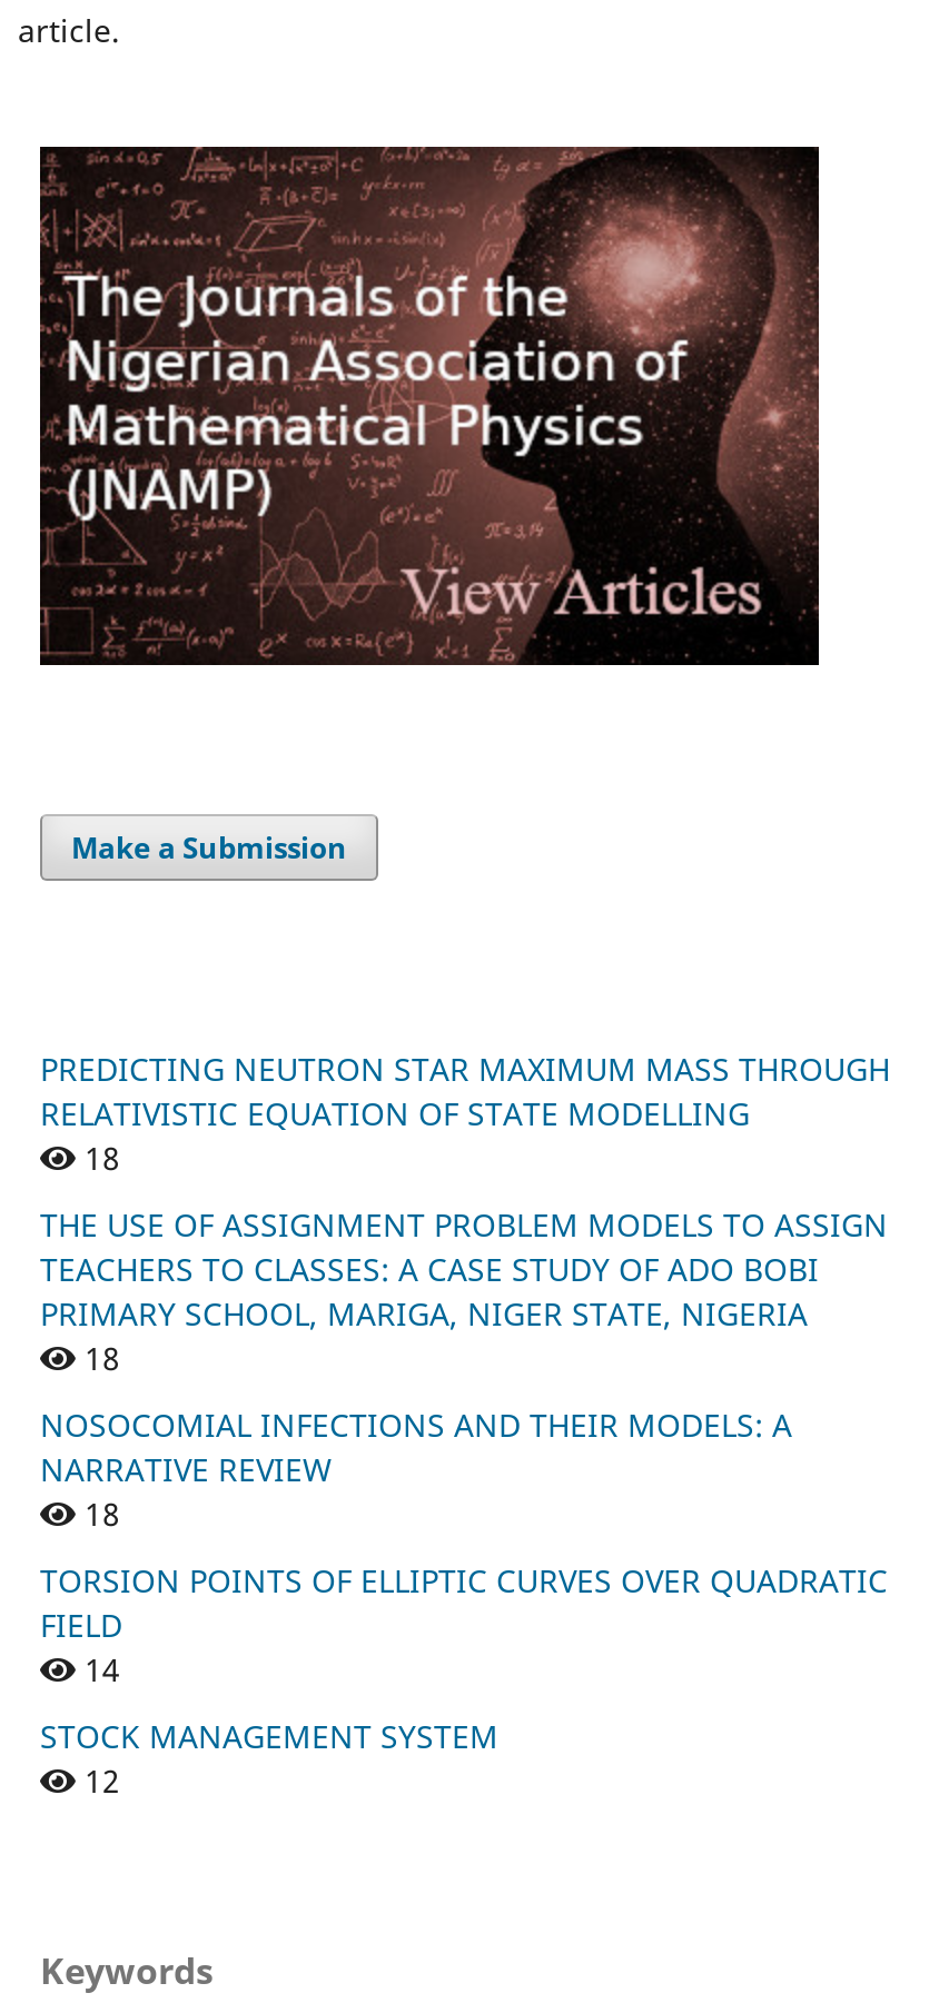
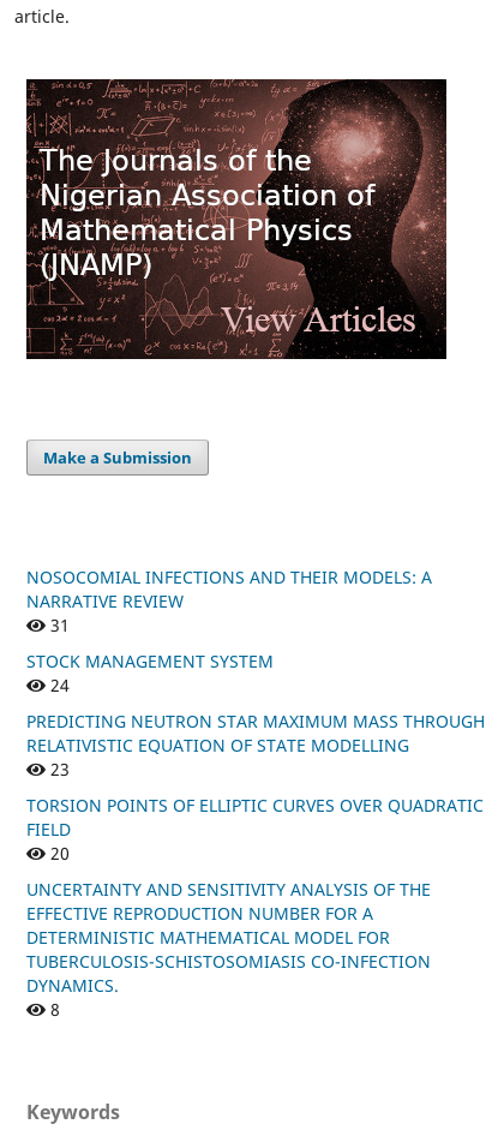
moved down: PREDICTING NEUTRON STAR MAXIMUM MASS THROUGH | RELATIVISTIC EQUATION OF STATE MODELLING

- 18
- THE USE OF ASSIGNMENT PROBLEM MODELS TO ASSIGN
- TEACHERS TO CLASSES: A CASE STUDY OF ADO BOBI
- PRIMARY SCHOOL, MARIGA, NIGER STATE, NIGERIA
- 18

moved up: NOSOCOMIAL INFECTIONS AND THEIR MODELS: A | NARRATIVE REVIEW

- 18
+ 31
+ 24
+ 23

moved up: TORSION POINTS OF ELLIPTIC CURVES OVER QUADRATIC | FIELD

- 14
+ 20

moved up: STOCK MANAGEMENT SYSTEM

- 12
+ UNCERTAINTY AND SENSITIVITY ANALYSIS OF THE
+ EFFECTIVE REPRODUCTION NUMBER FOR A
+ DETERMINISTIC MATHEMATICAL MODEL FOR
+ TUBERCULOSIS-SCHISTOSOMIASIS CO-INFECTION
+ DYNAMICS.
+ 8
